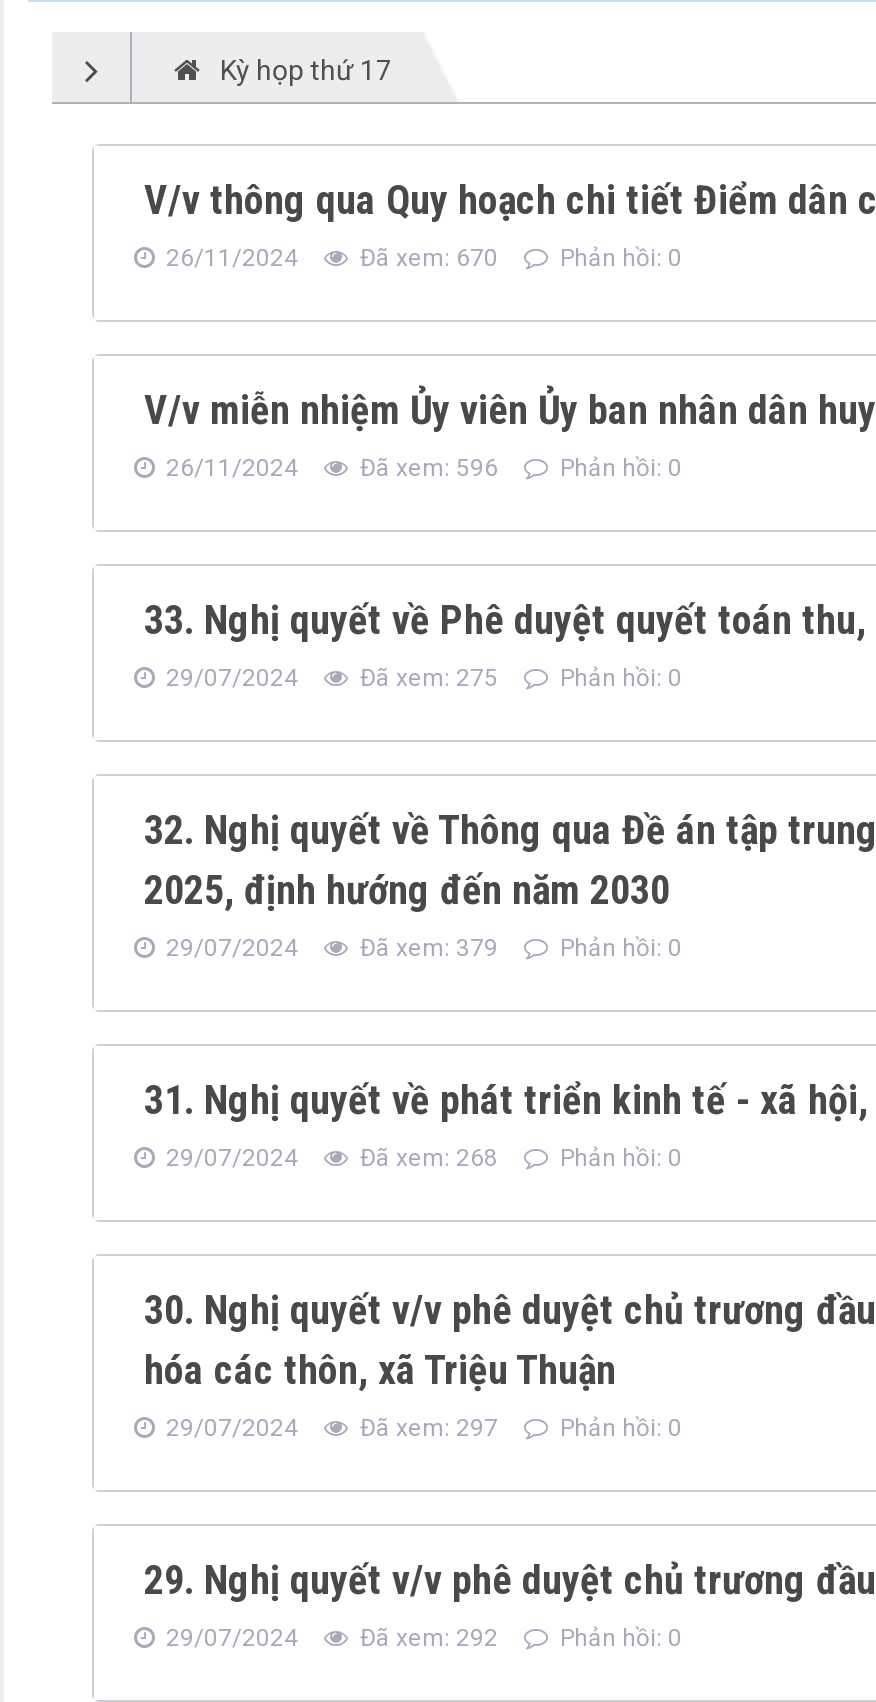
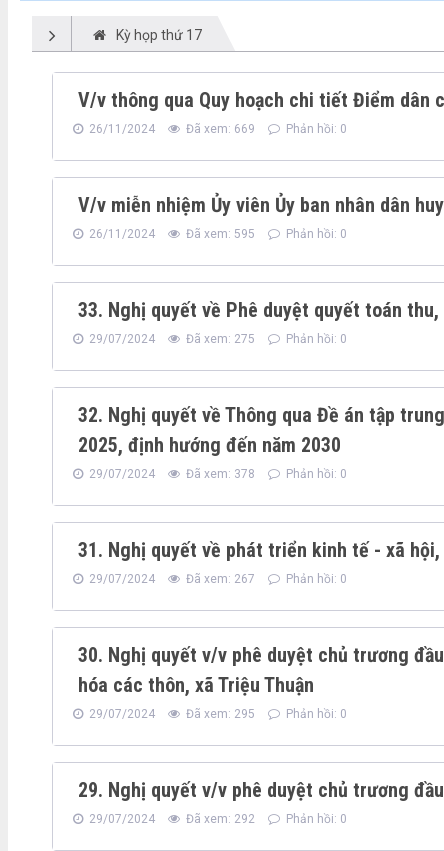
- 26/11/2024 Đã xem: 670 Phản hồi: 0
+ 26/11/2024 Đã xem: 669 Phản hồi: 0

- 26/11/2024 Đã xem: 596 Phản hồi: 0
+ 26/11/2024 Đã xem: 595 Phản hồi: 0

- 29/07/2024 Đã xem: 379 Phản hồi: 0
+ 29/07/2024 Đã xem: 378 Phản hồi: 0

- 29/07/2024 Đã xem: 268 Phản hồi: 0
+ 29/07/2024 Đã xem: 267 Phản hồi: 0

- 29/07/2024 Đã xem: 297 Phản hồi: 0
+ 29/07/2024 Đã xem: 295 Phản hồi: 0
